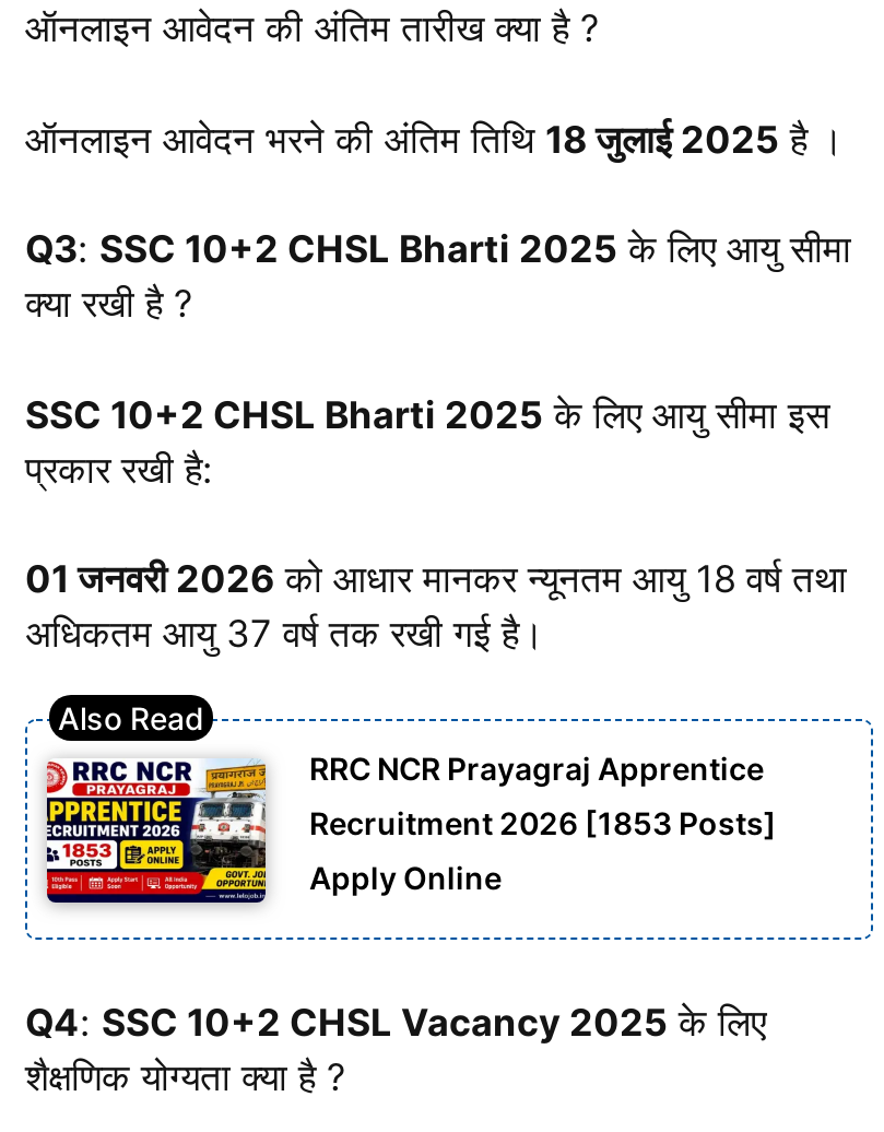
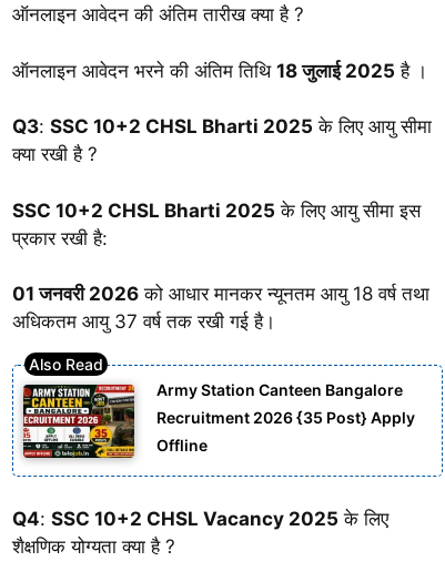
- [image]
- RRC NCR Prayagraj Apprentice
+ [image]
+ Army Station Canteen Bangalore

- Recruitment 2026 [1853 Posts]
+ Recruitment 2026 {35 Post} Apply

- Apply Online
+ Offline
